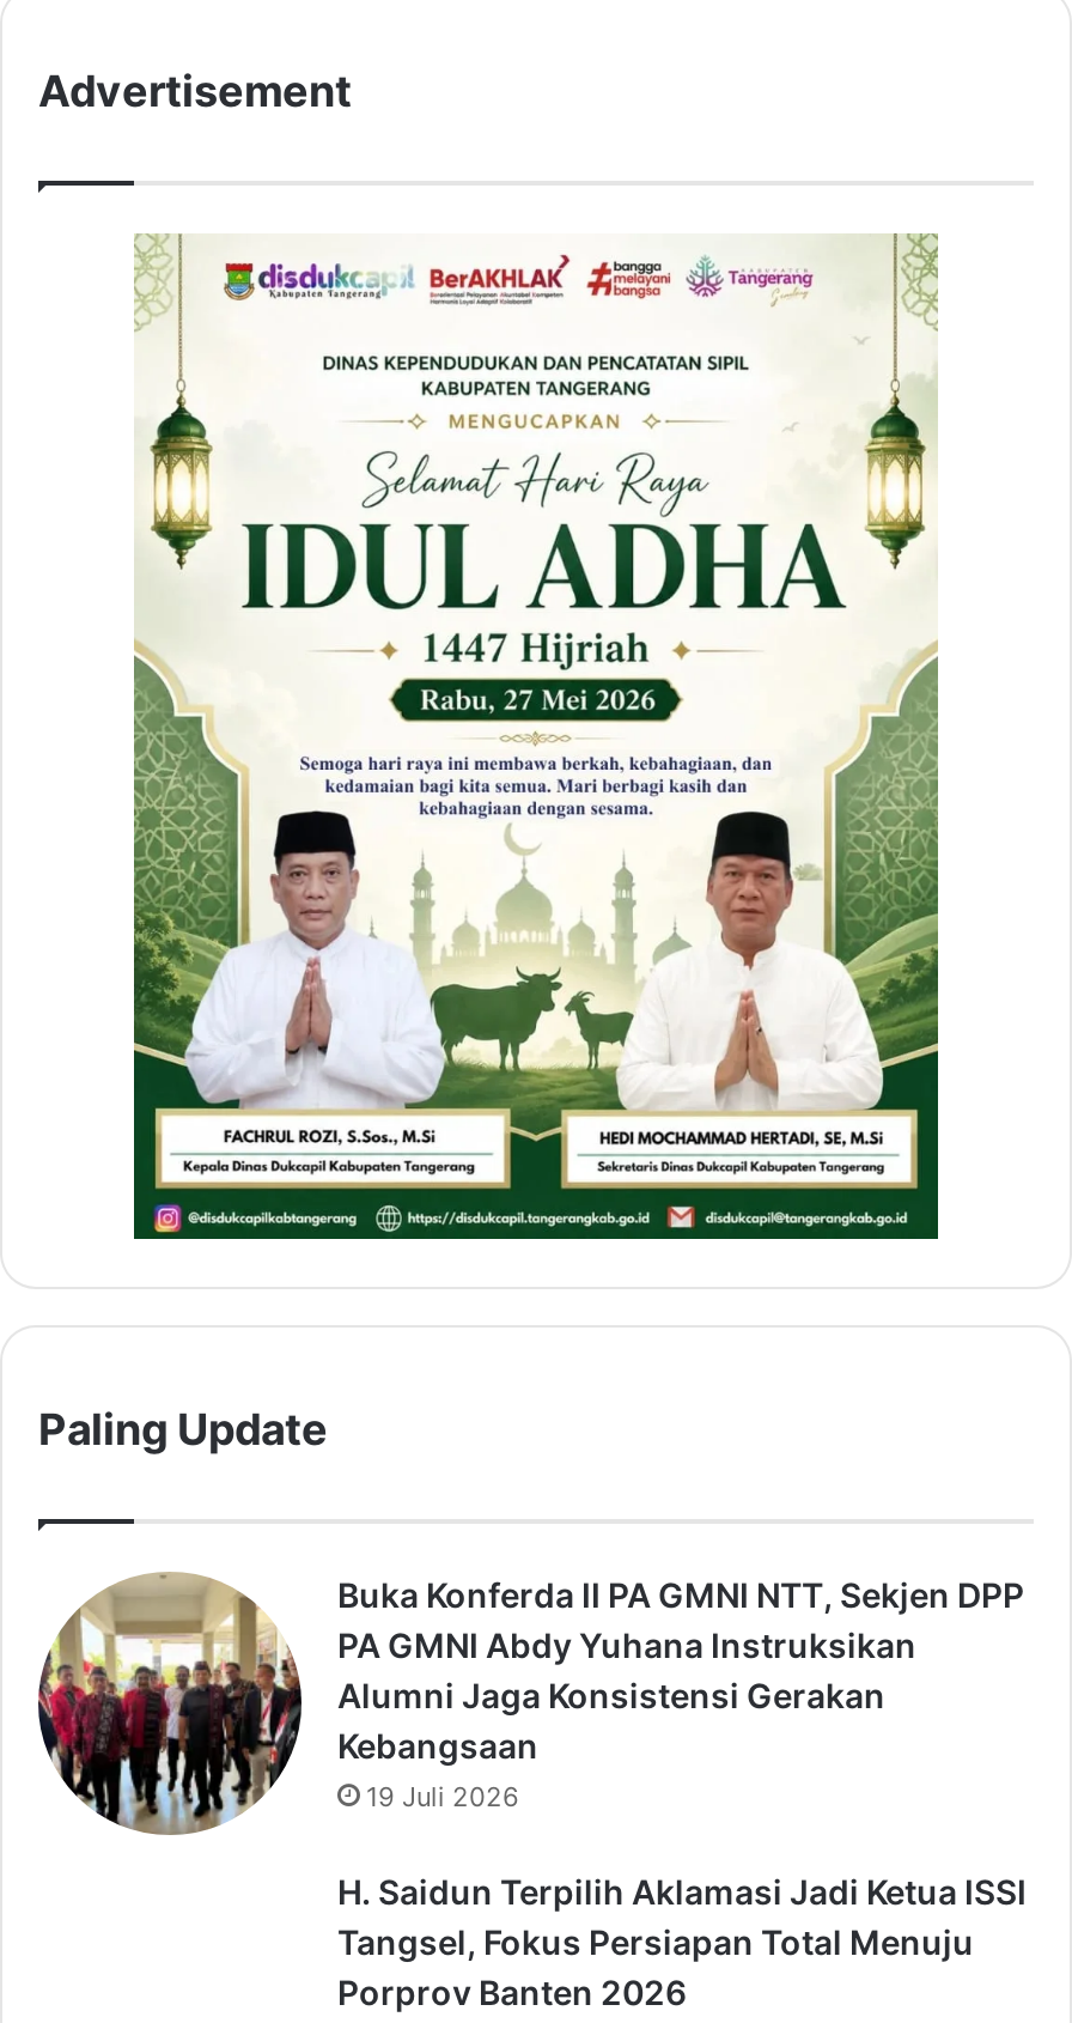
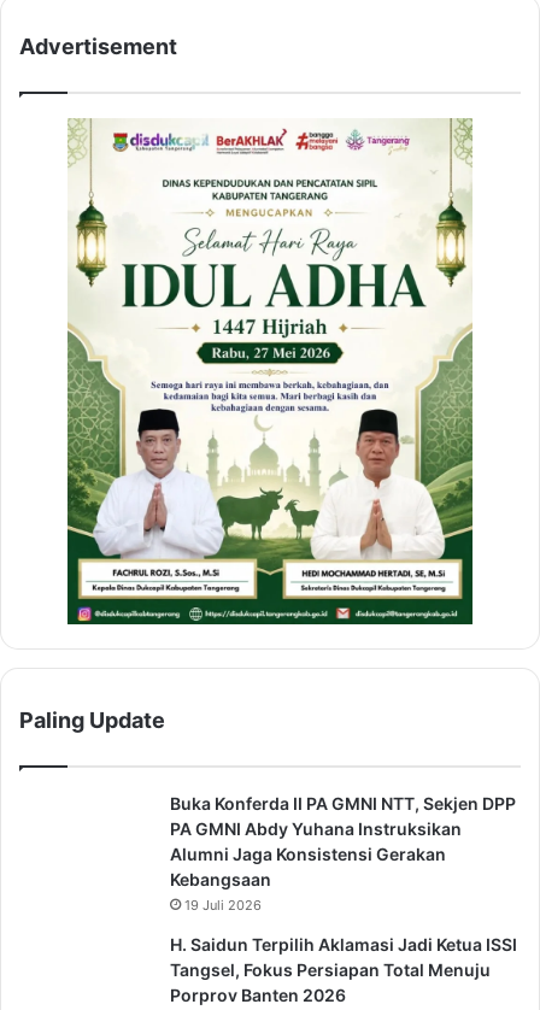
- [image]
